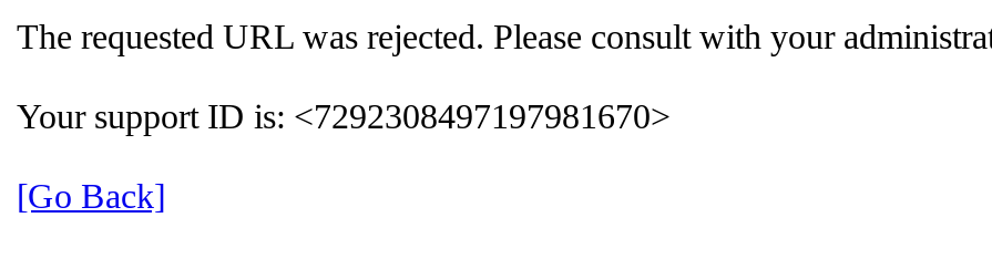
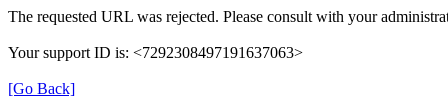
- Your support ID is: <7292308497197981670>
+ Your support ID is: <7292308497191637063>
